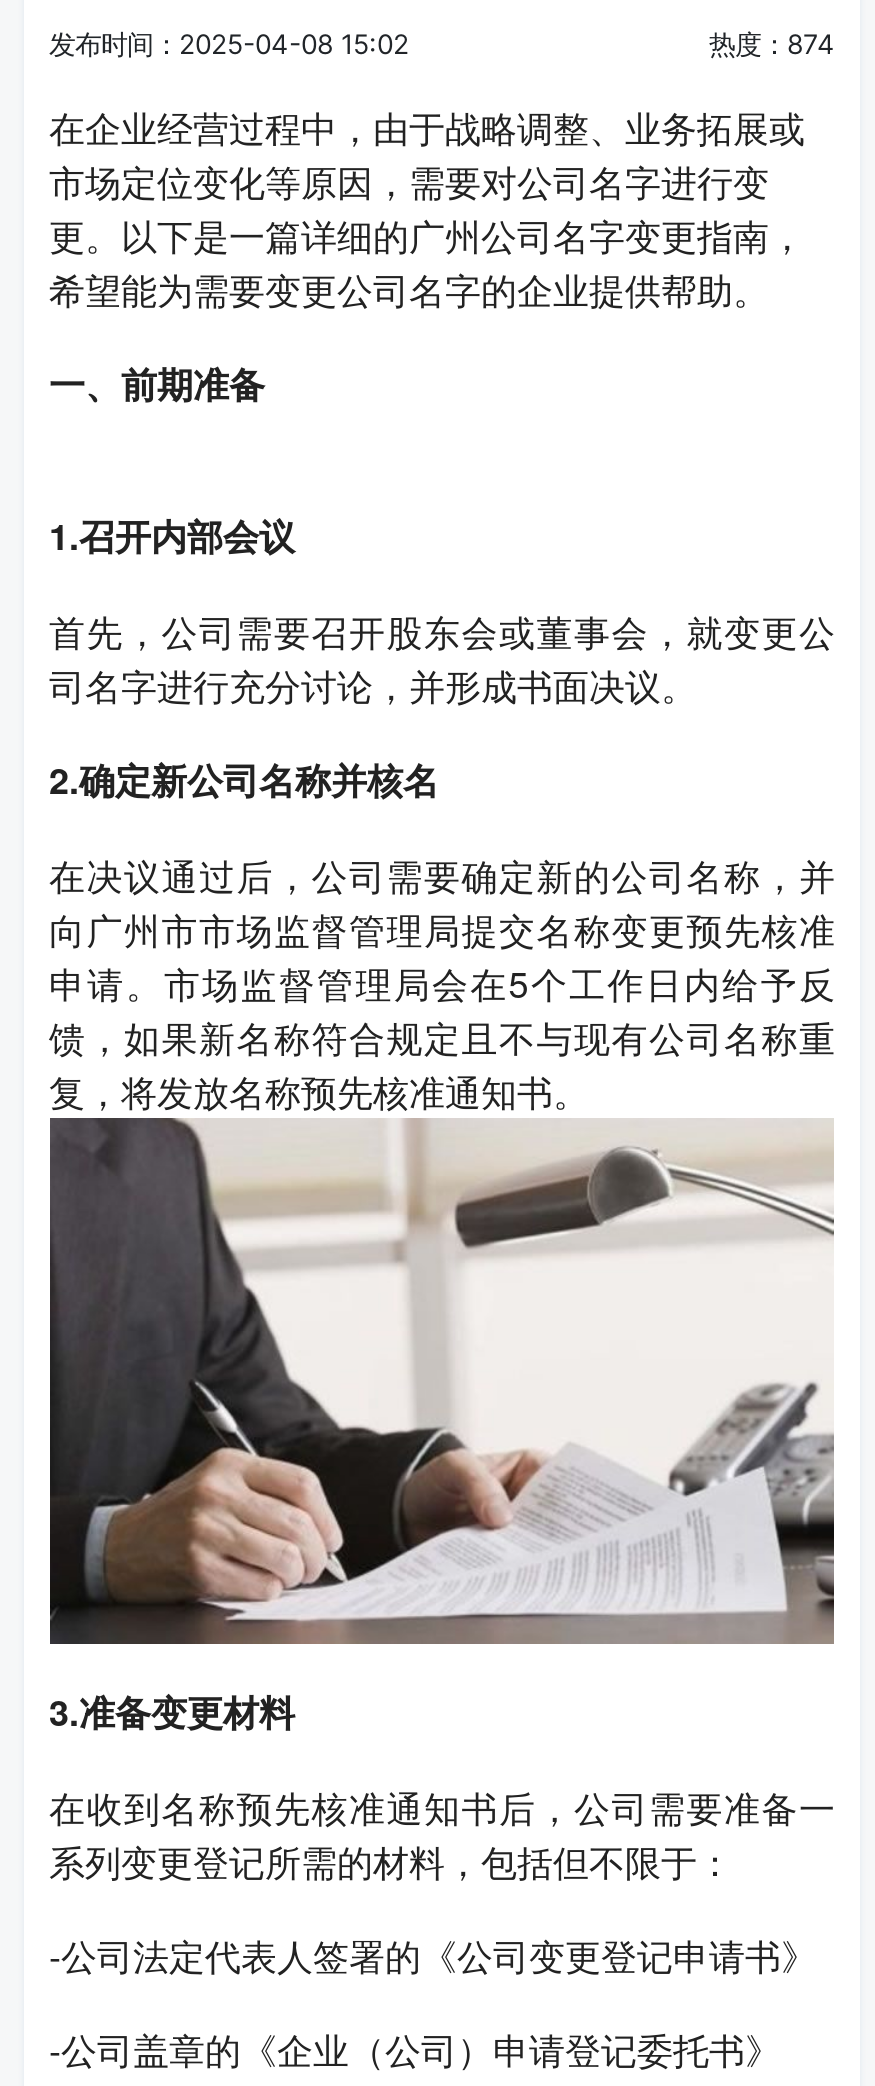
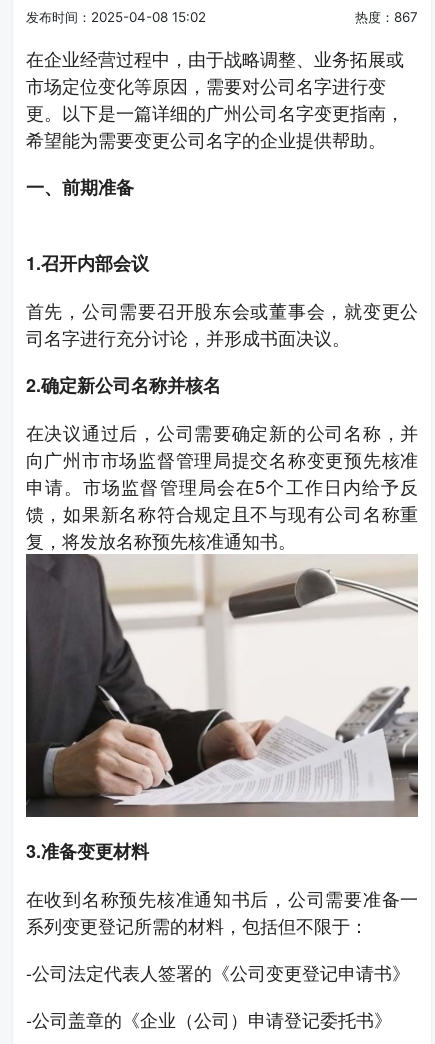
- 热度：874
+ 热度：867
